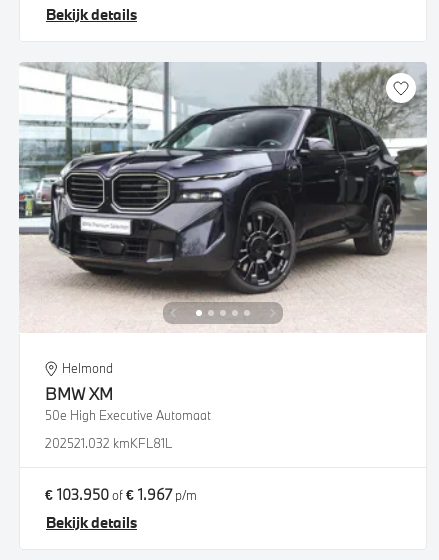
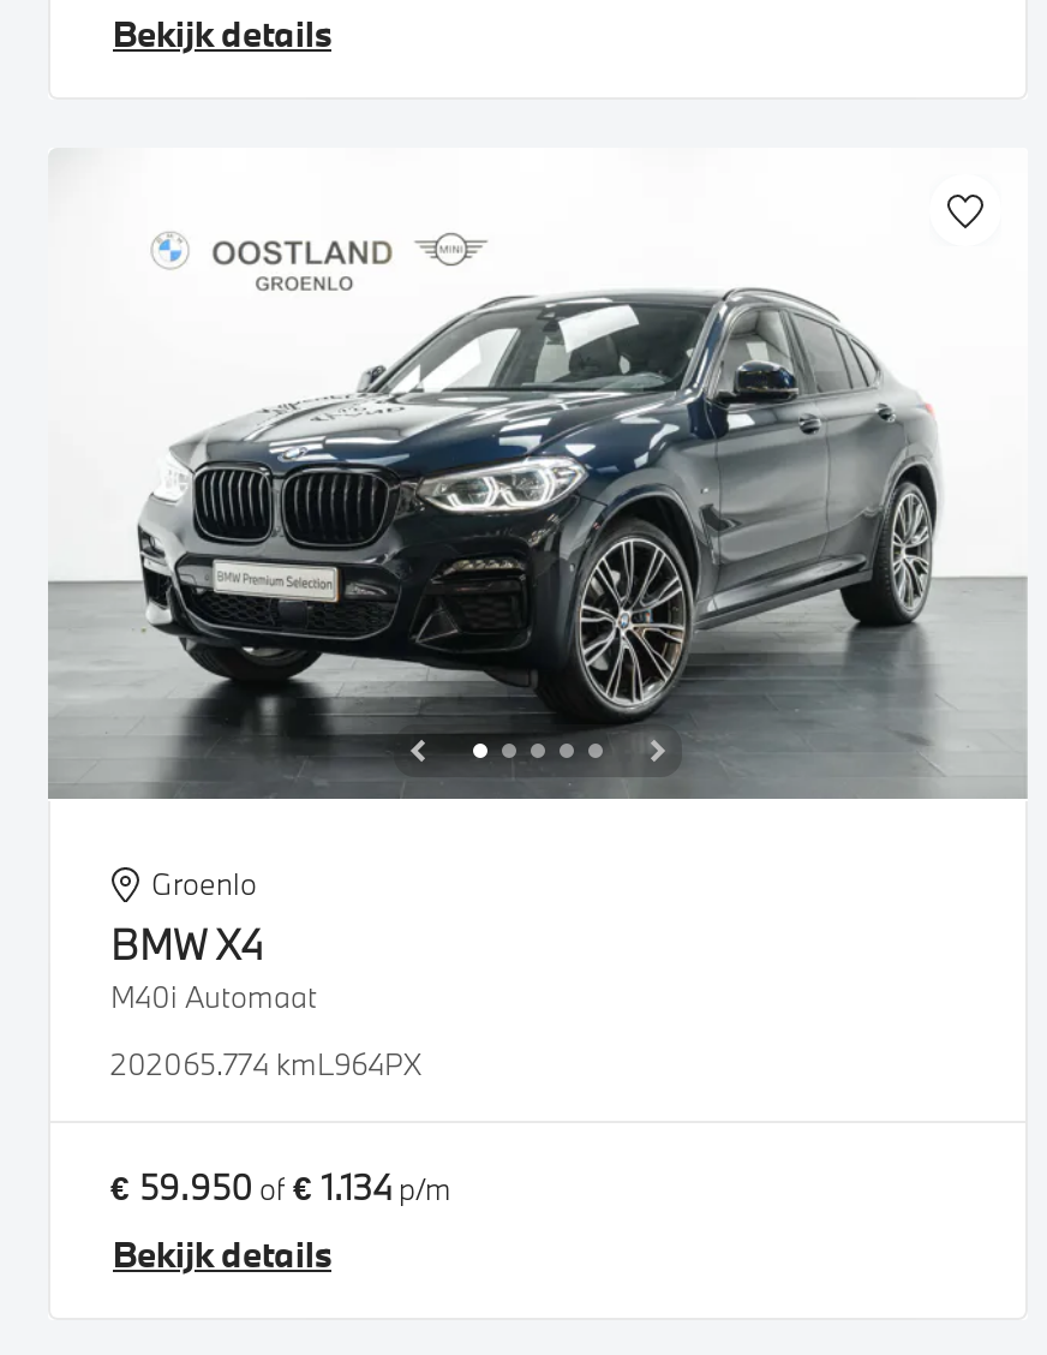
- [image]
- Helmond
- BMW XM
- 50e High Executive Automaat
+ [image]
+ Groenlo
+ BMW X4
+ M40i Automaat

- 202521.032 kmKFL81L
+ 202065.774 kmL964PX

- € 103.950 of € 1.967 p/m
+ € 59.950 of € 1.134 p/m
